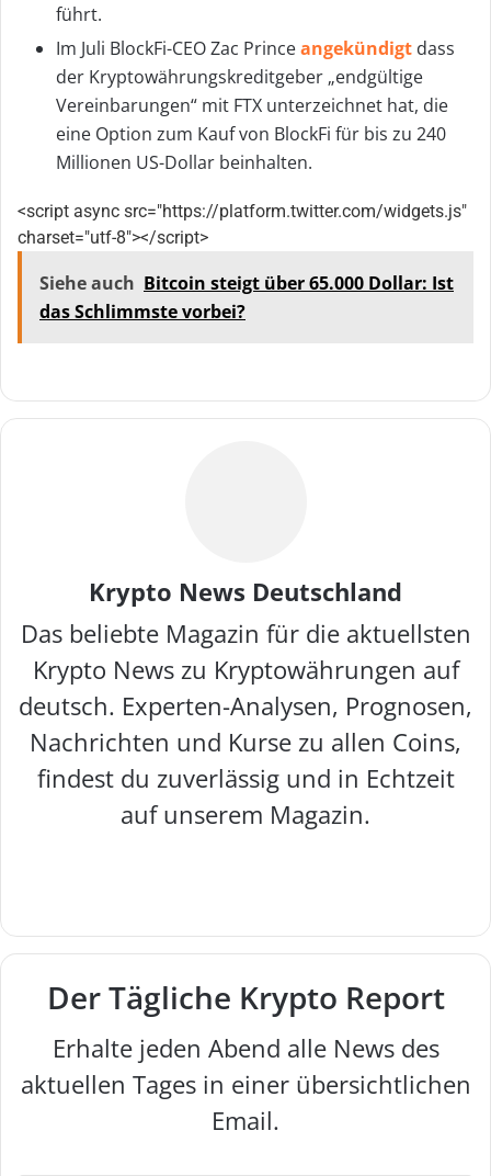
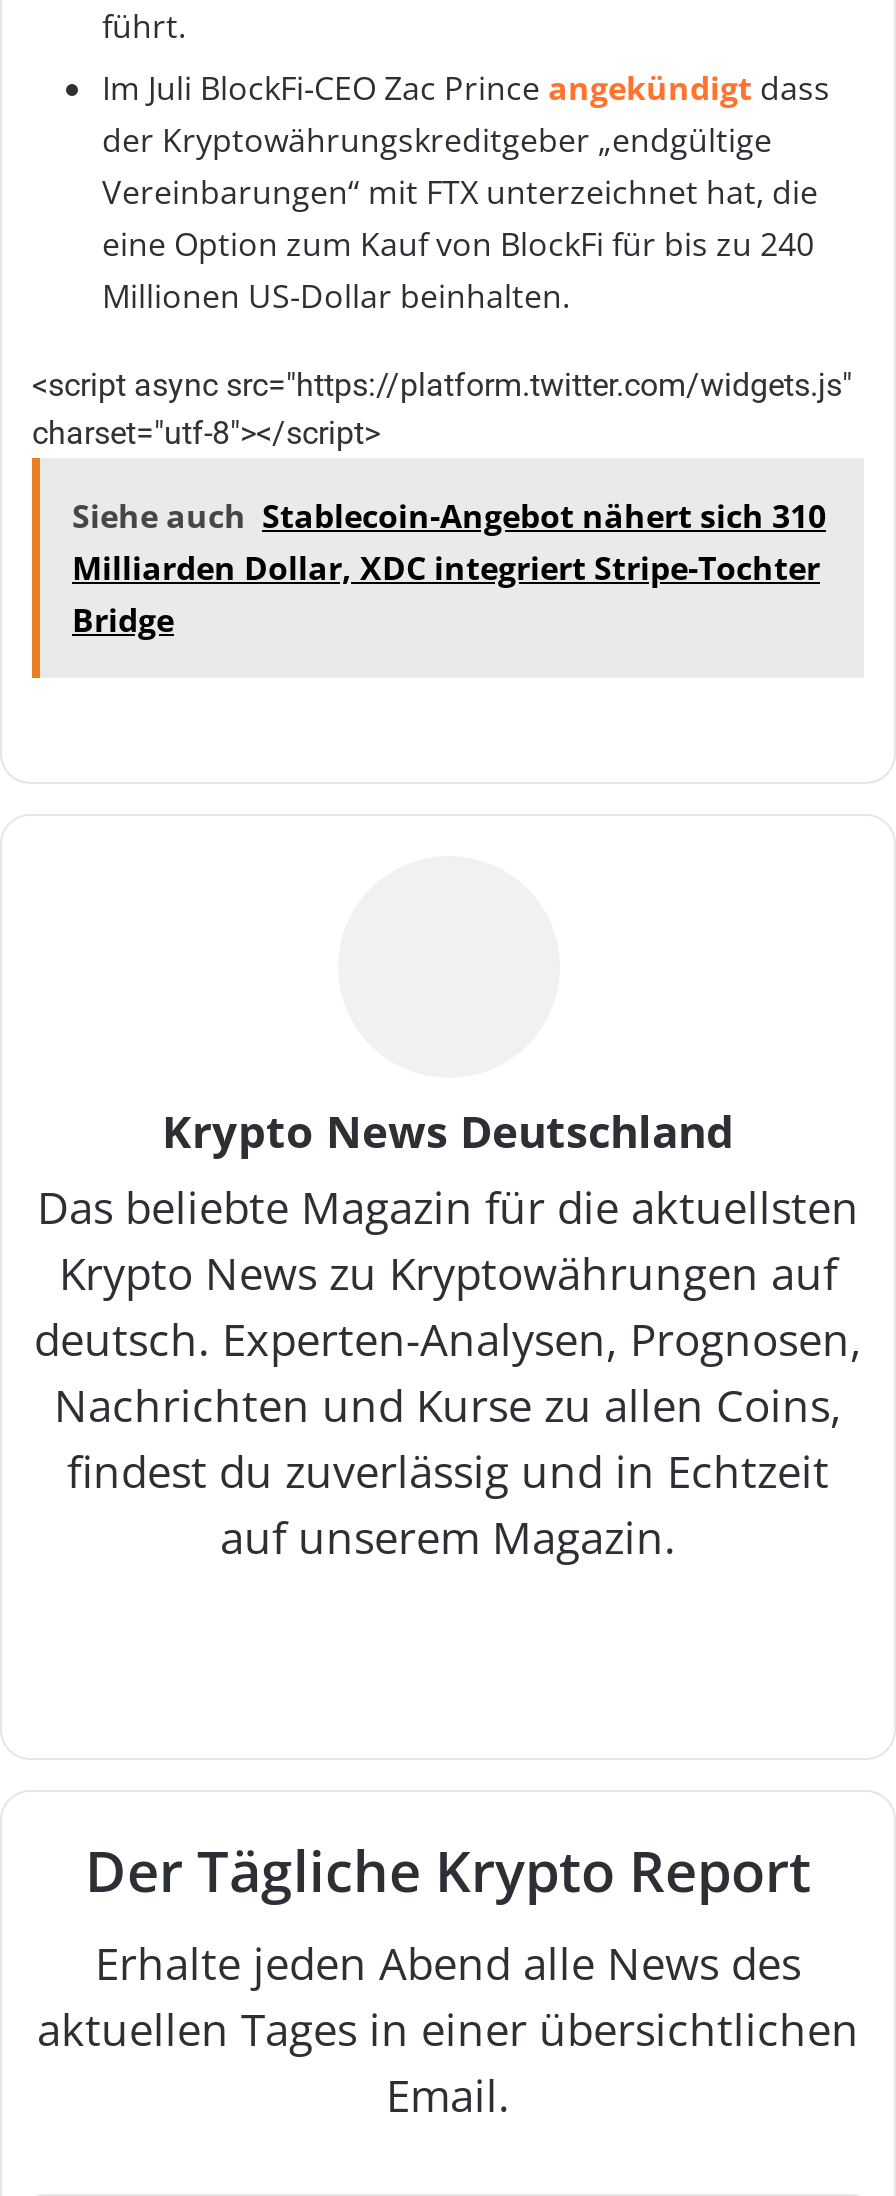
- Siehe auch Bitcoin steigt über 65.000 Dollar: Ist
- das Schlimmste vorbei?
+ Siehe auch Stablecoin-Angebot nähert sich 310
+ Milliarden Dollar, XDC integriert Stripe-Tochter
+ Bridge
